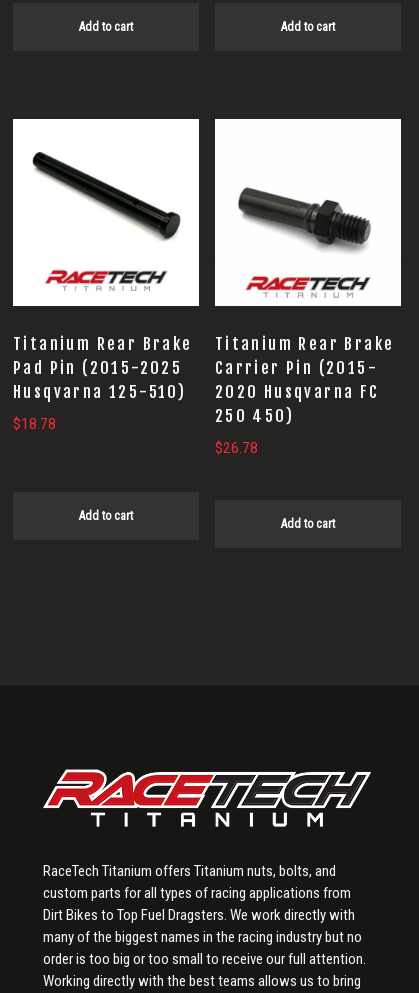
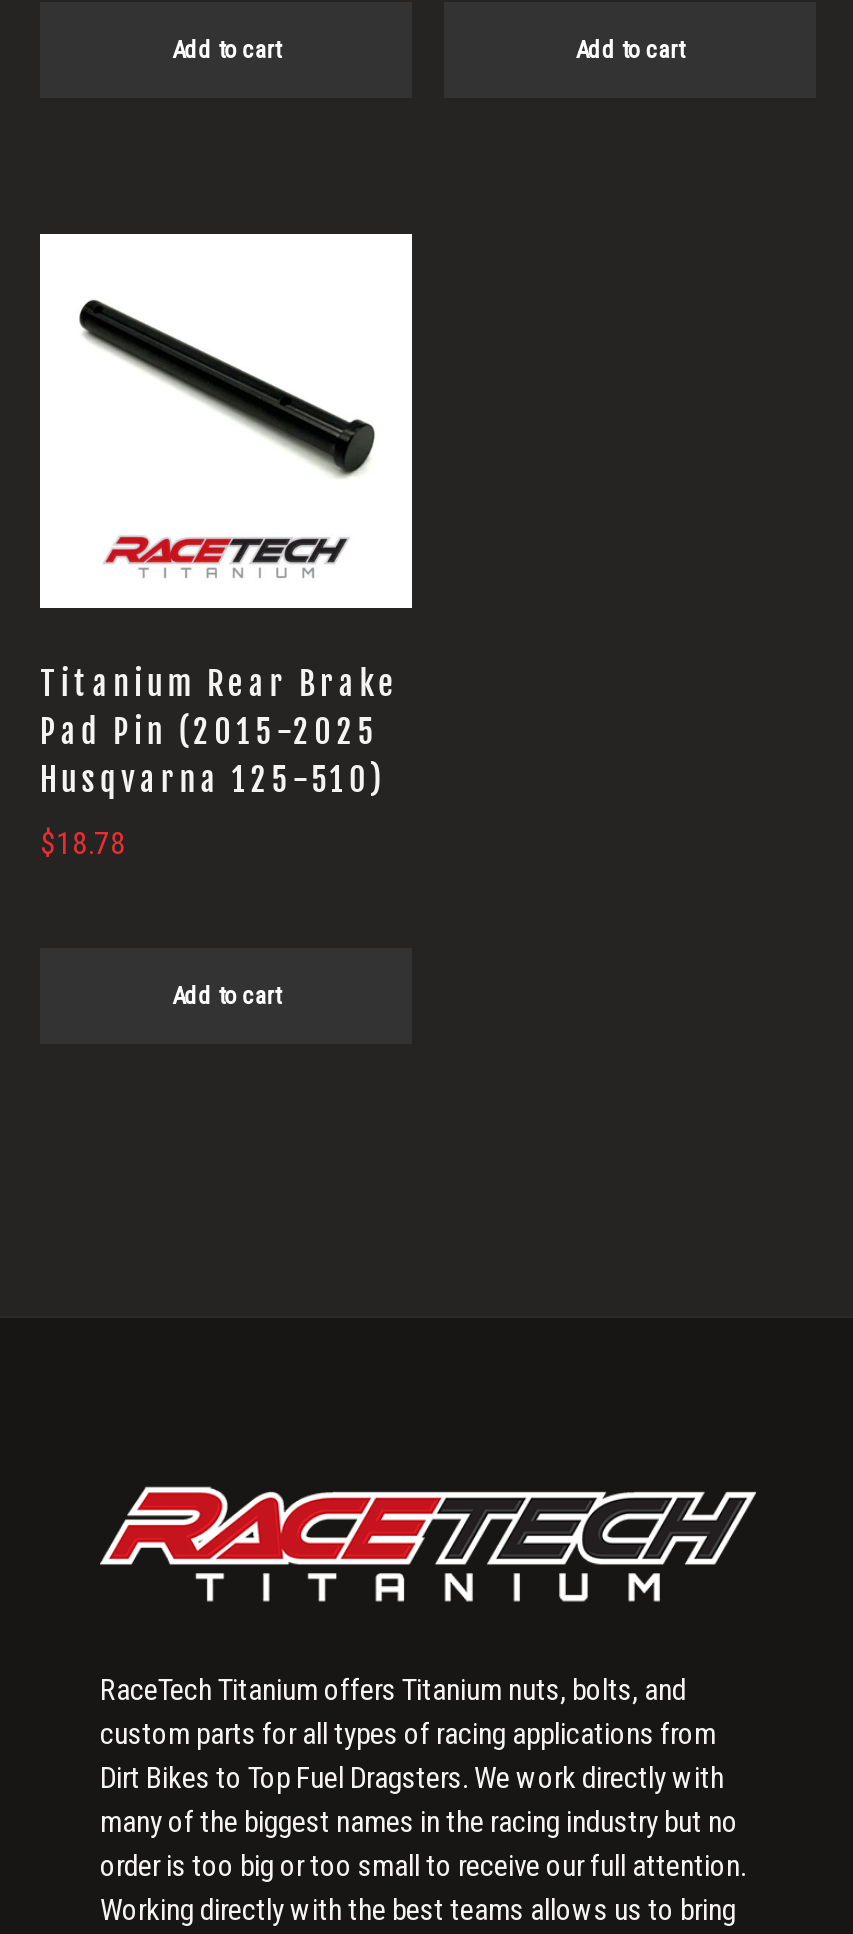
- [image]
- Titanium Rear Brake
- Carrier Pin (2015-
- 2020 Husqvarna FC
- 250 450)
- $26.78

- Add to cart
